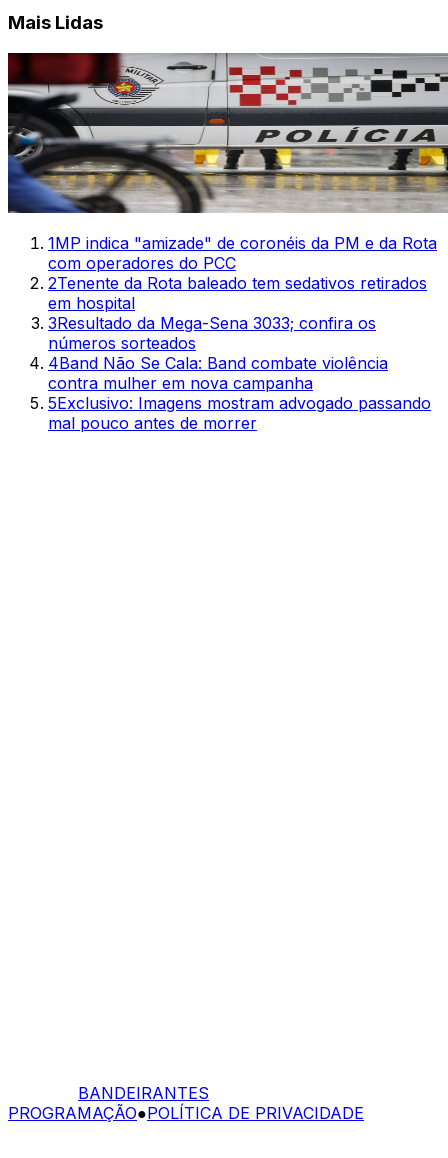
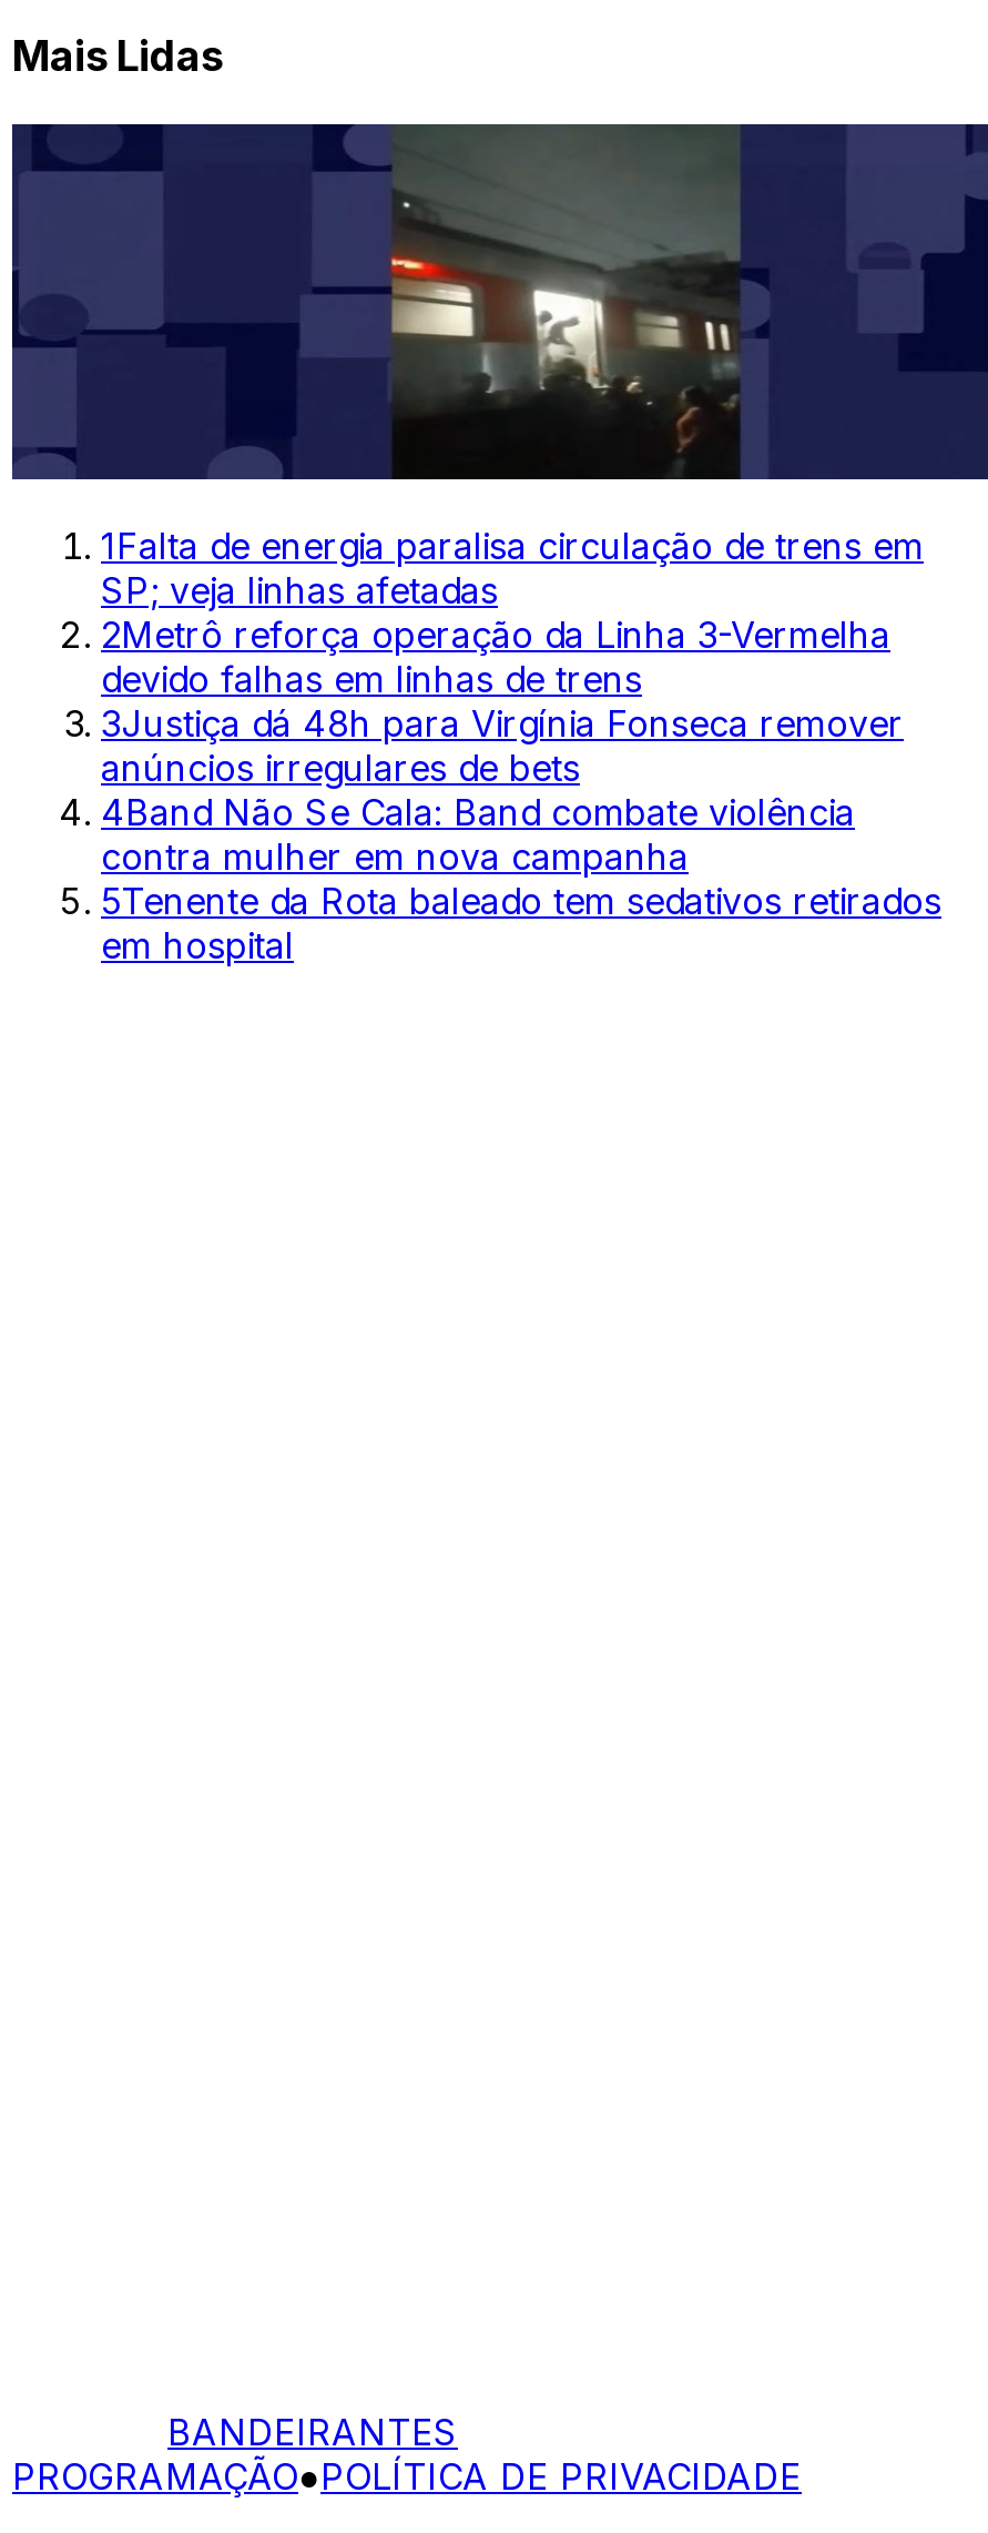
- [image]
- 1 MP indica "amizade" de coronéis da PM e da Rota
- com operadores do PCC
- 2Tenente da Rota baleado tem sedativos retirados
- em hospital
- 3Resultado da Mega-Sena 3033; confira os
- números sorteados
+ [image]
+ 1 Falta de energia paralisa circulação de trens em
+ SP; veja linhas afetadas
+ 2Metrô reforça operação da Linha 3-Vermelha
+ devido falhas em linhas de trens
+ 3Justiça dá 48h para Virgínia Fonseca remover
+ anúncios irregulares de bets

- 5Exclusivo: Imagens mostram advogado passando
- mal pouco antes de morrer
+ 5Tenente da Rota baleado tem sedativos retirados
+ em hospital
